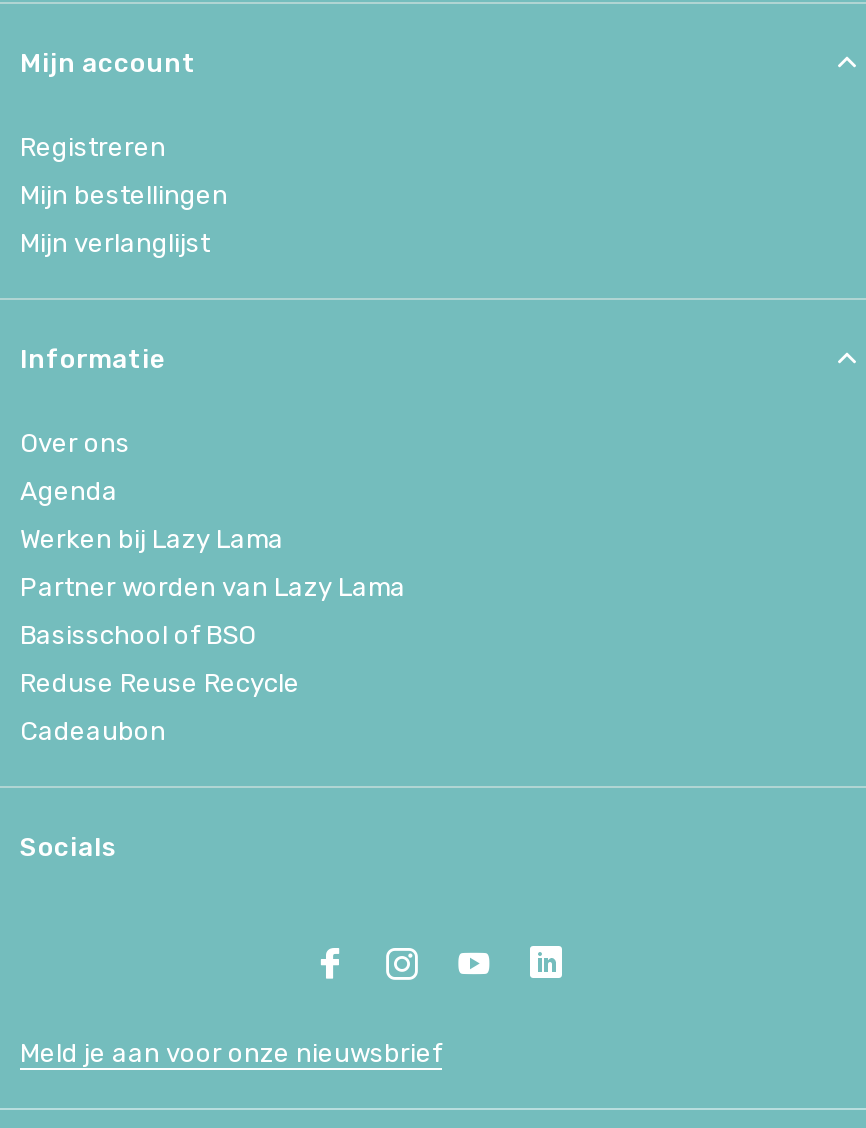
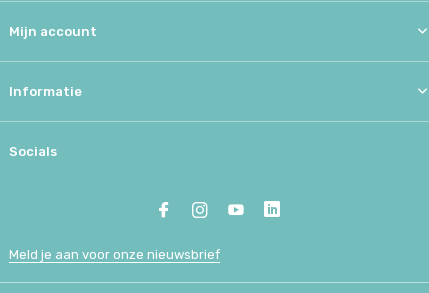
- Registreren
- Mijn bestellingen
- Mijn verlanglijst

- Over ons
- Agenda
- Werken bij Lazy Lama
- Partner worden van Lazy Lama
- Basisschool of BSO
- Reduse Reuse Recycle
- Cadeaubon
